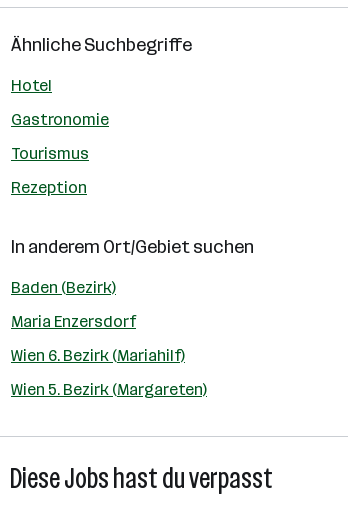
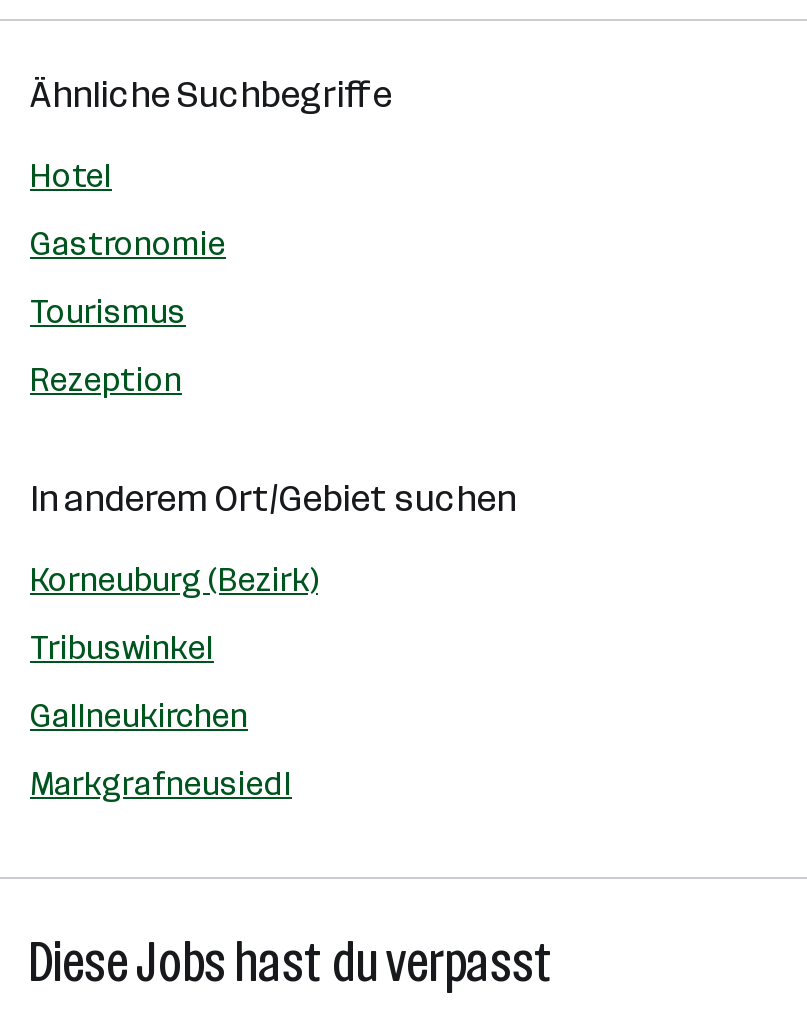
- Baden (Bezirk)
+ Korneuburg (Bezirk)

- Maria Enzersdorf
+ Tribuswinkel

- Wien 6. Bezirk (Mariahilf)
+ Gallneukirchen

- Wien 5. Bezirk (Margareten)
+ Markgrafneusiedl
